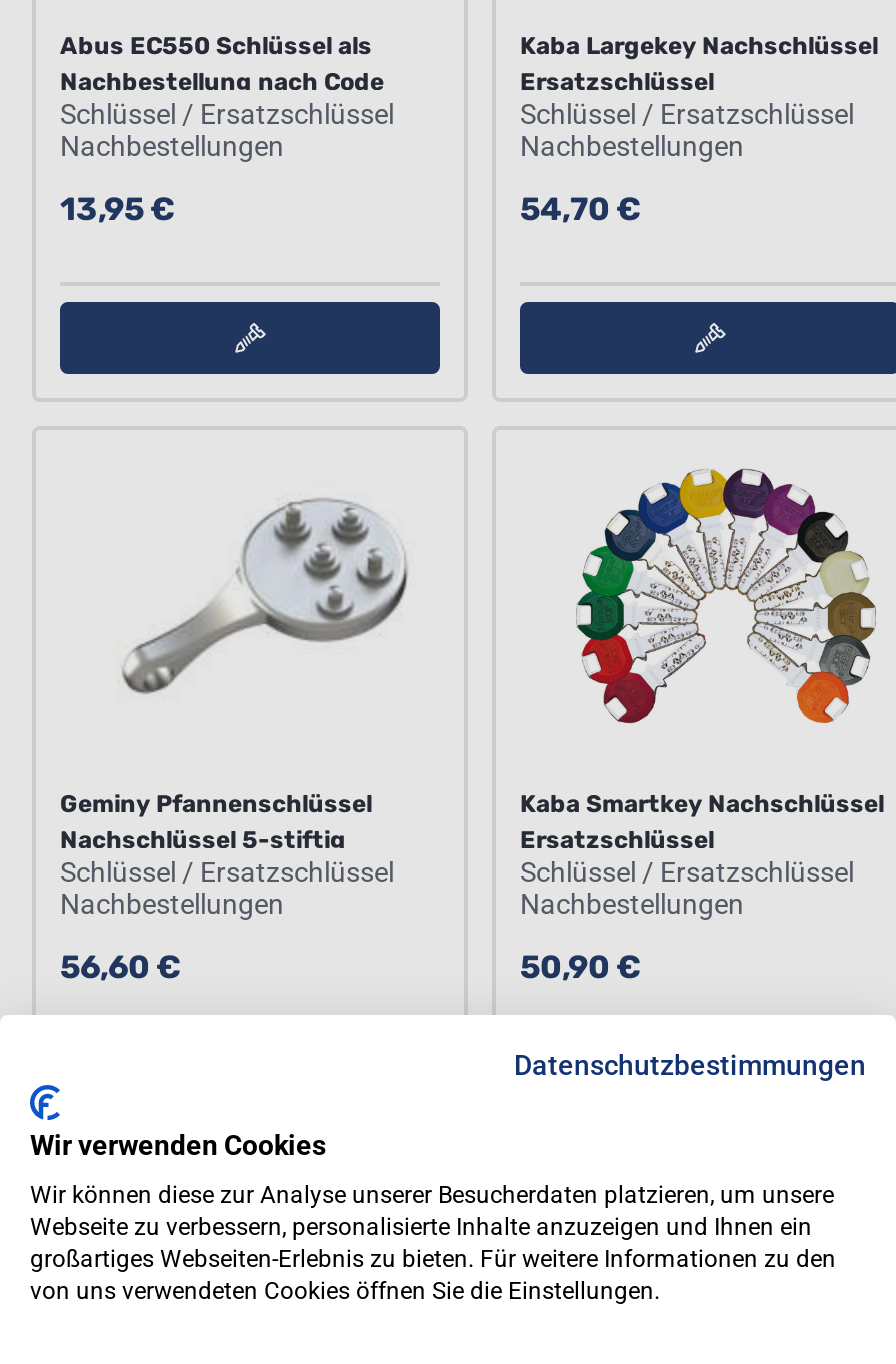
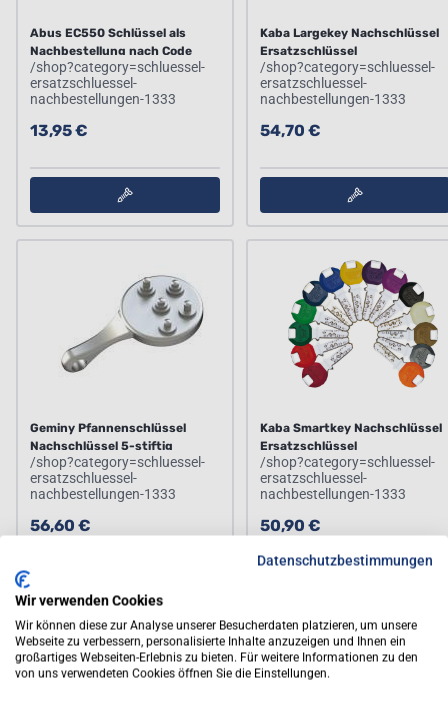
- Schlüssel / Ersatzschlüssel
- Nachbestellungen
+ /shop?category=schluessel-
+ ersatzschluessel-
+ nachbestellungen-1333

- Schlüssel / Ersatzschlüssel
- Nachbestellungen
+ /shop?category=schluessel-
+ ersatzschluessel-
+ nachbestellungen-1333

- Schlüssel / Ersatzschlüssel
- Nachbestellungen
+ /shop?category=schluessel-
+ ersatzschluessel-
+ nachbestellungen-1333

- Schlüssel / Ersatzschlüssel
- Nachbestellungen
+ /shop?category=schluessel-
+ ersatzschluessel-
+ nachbestellungen-1333
